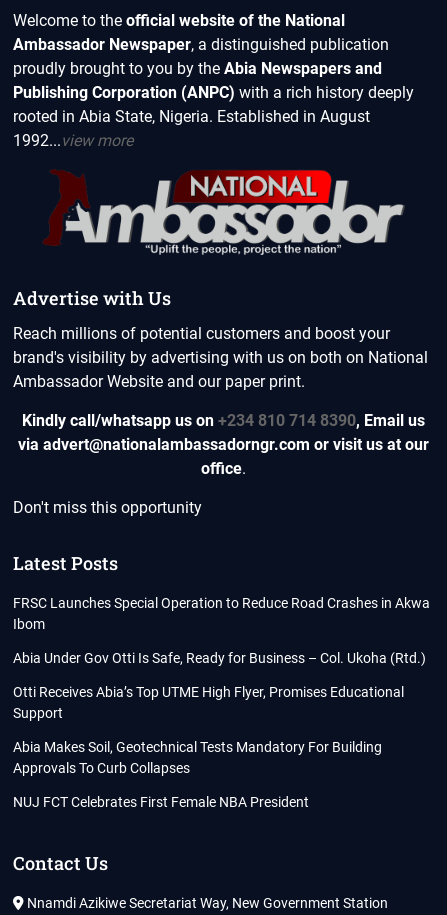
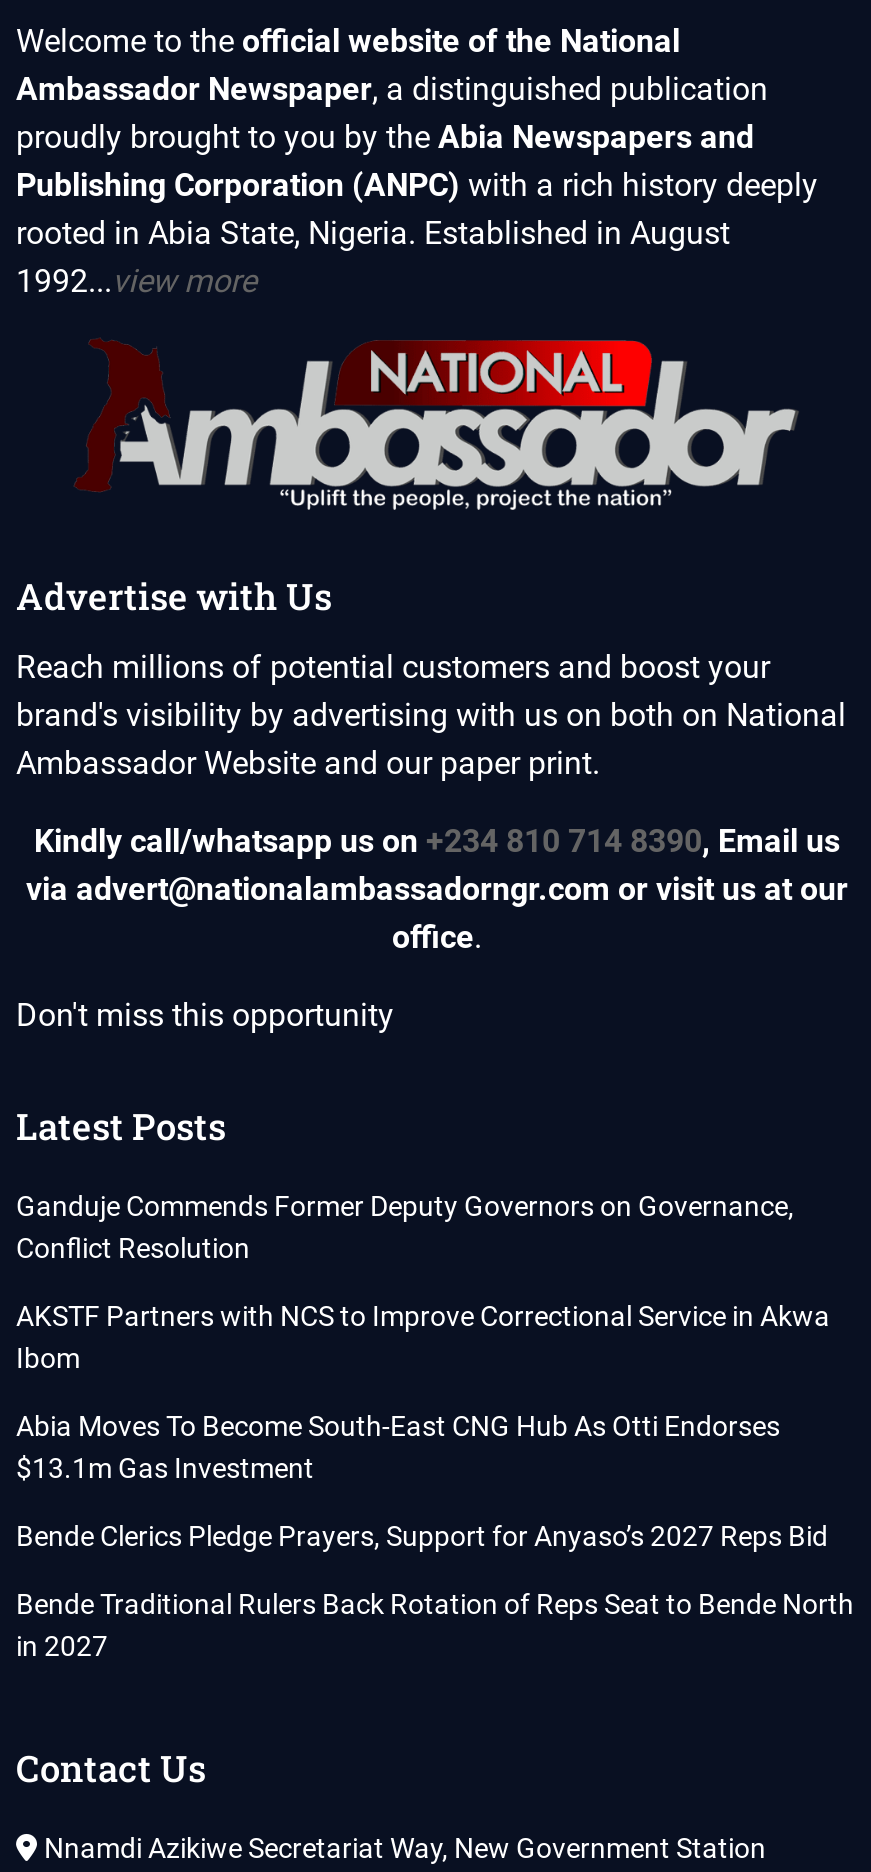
- FRSC Launches Special Operation to Reduce Road Crashes in Akwa
+ Ganduje Commends Former Deputy Governors on Governance,
+ Conflict Resolution
+ AKSTF Partners with NCS to Improve Correctional Service in Akwa

moved down: Ibom

- Abia Under Gov Otti Is Safe, Ready for Business – Col. Ukoha (Rtd.)
- Otti Receives Abia’s Top UTME High Flyer, Promises Educational
- Support
- Abia Makes Soil, Geotechnical Tests Mandatory For Building
- Approvals To Curb Collapses
- NUJ FCT Celebrates First Female NBA President
+ Abia Moves To Become South-East CNG Hub As Otti Endorses
+ $13.1m Gas Investment
+ Bende Clerics Pledge Prayers, Support for Anyaso’s 2027 Reps Bid
+ Bende Traditional Rulers Back Rotation of Reps Seat to Bende North
+ in 2027
